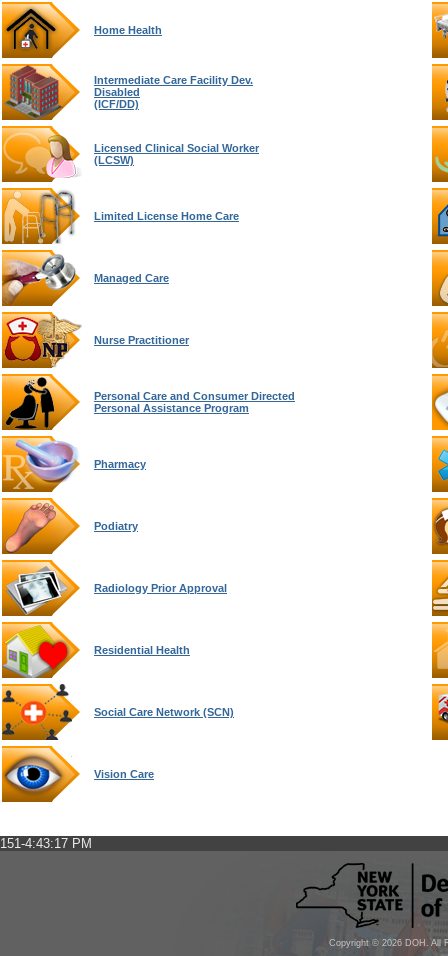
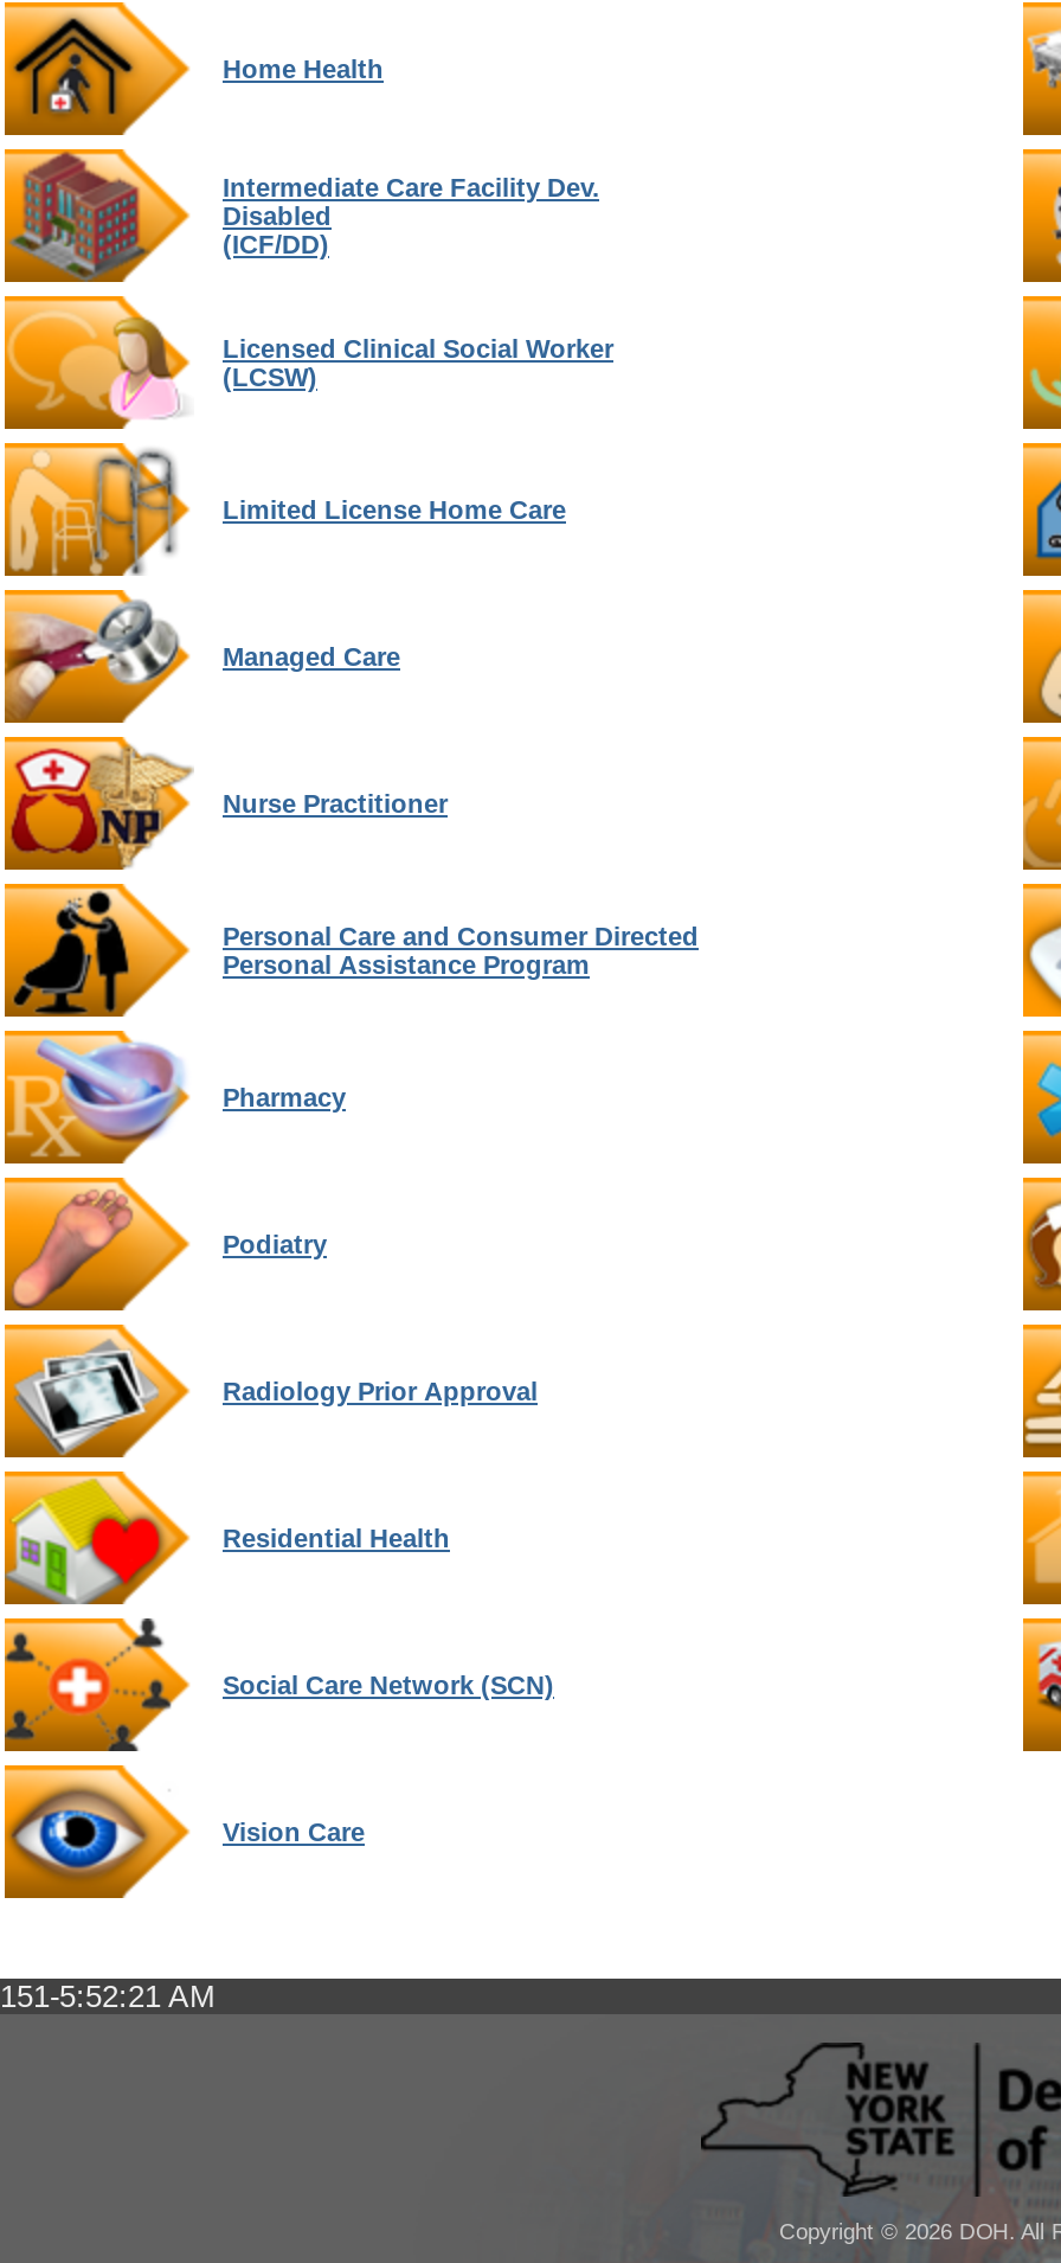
- 151-4:43:17 PM
+ 151-5:52:21 AM
